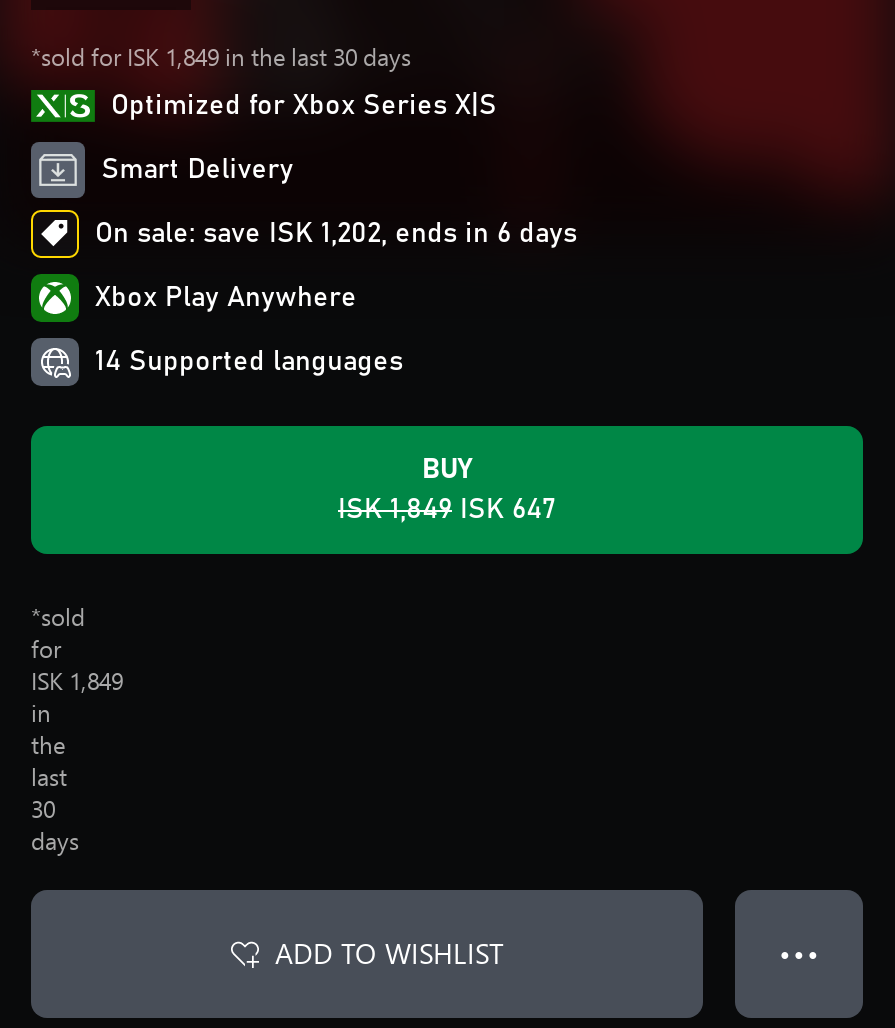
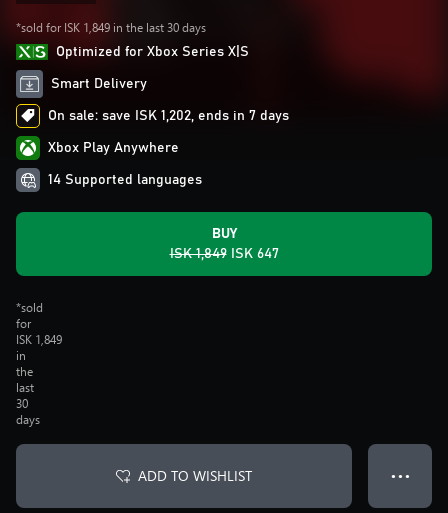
- On sale: save ISK 1,202, ends in 6 days
+ On sale: save ISK 1,202, ends in 7 days
